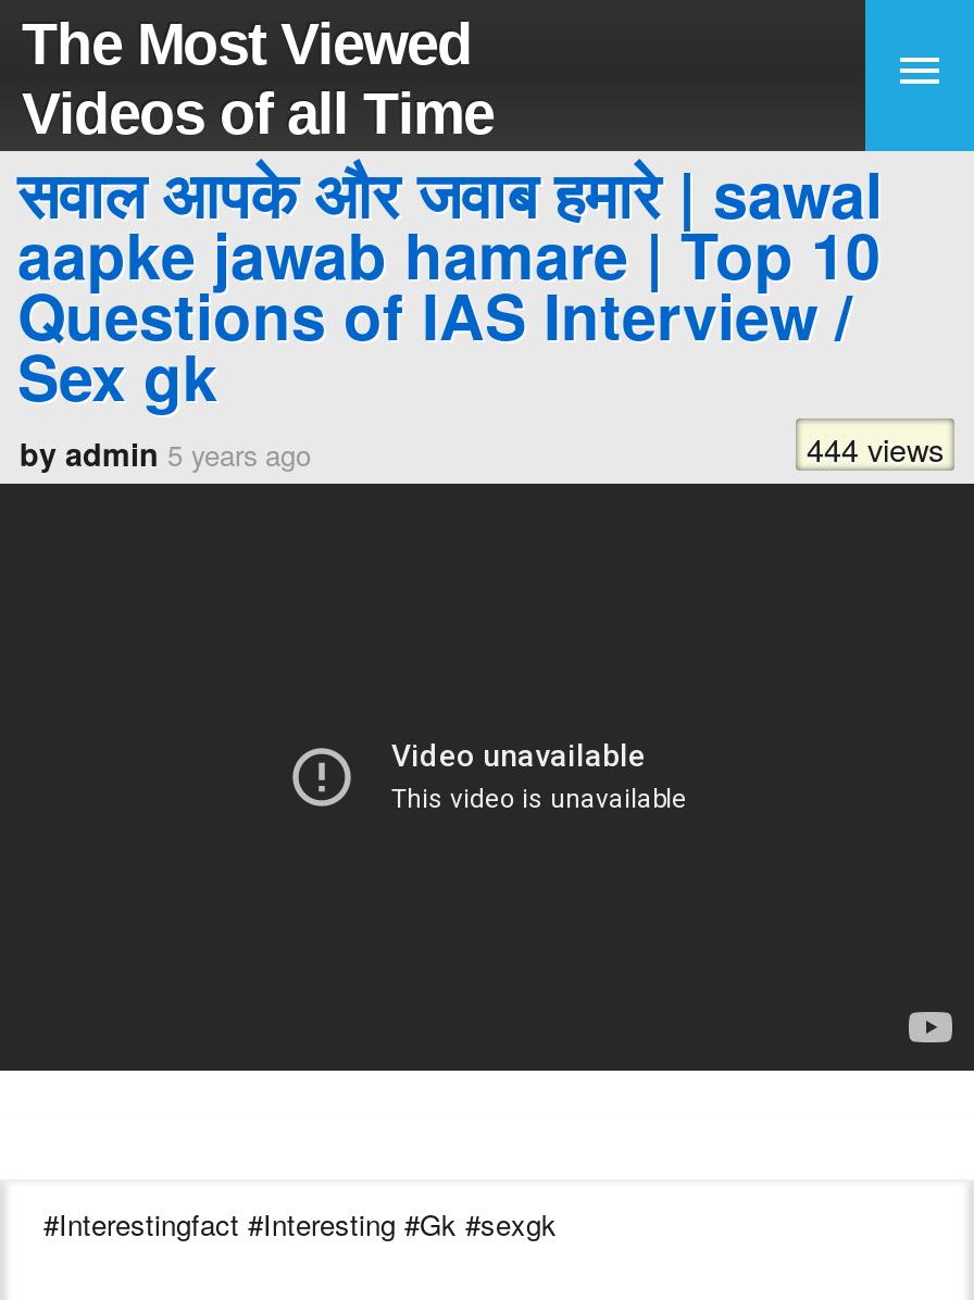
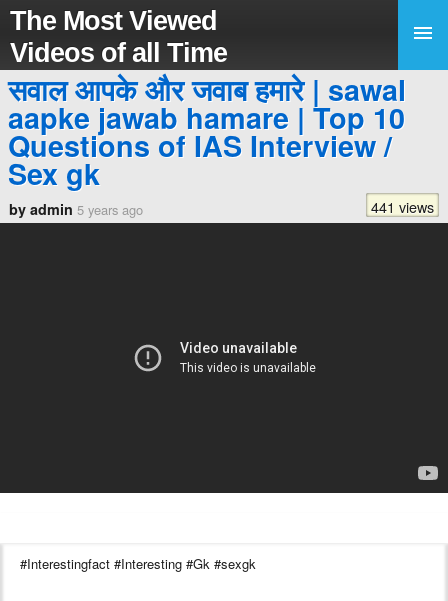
- 444 views
+ 441 views
